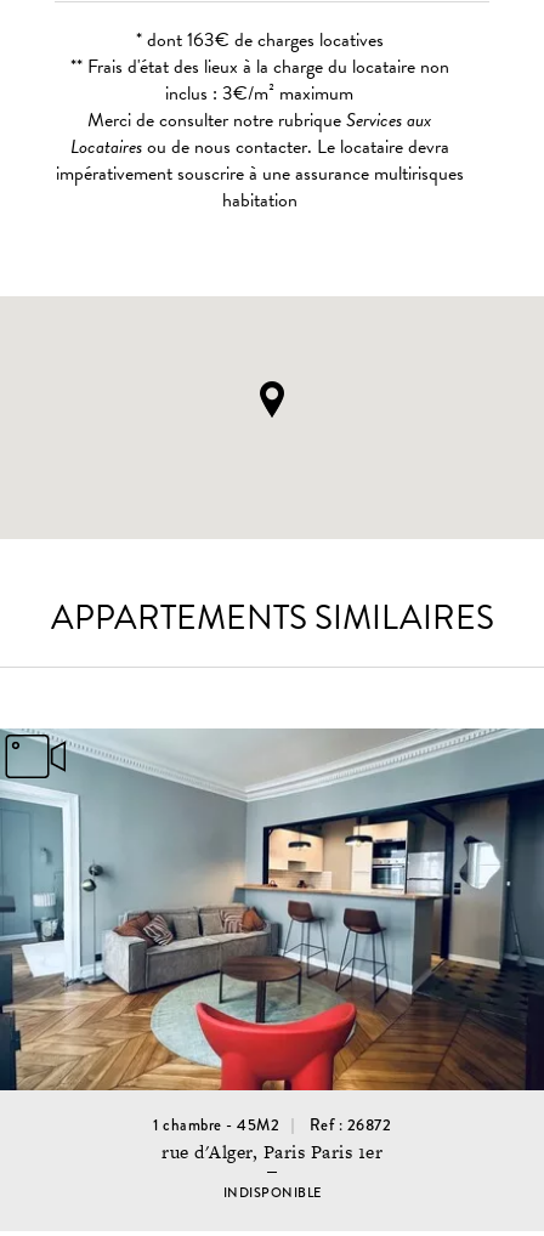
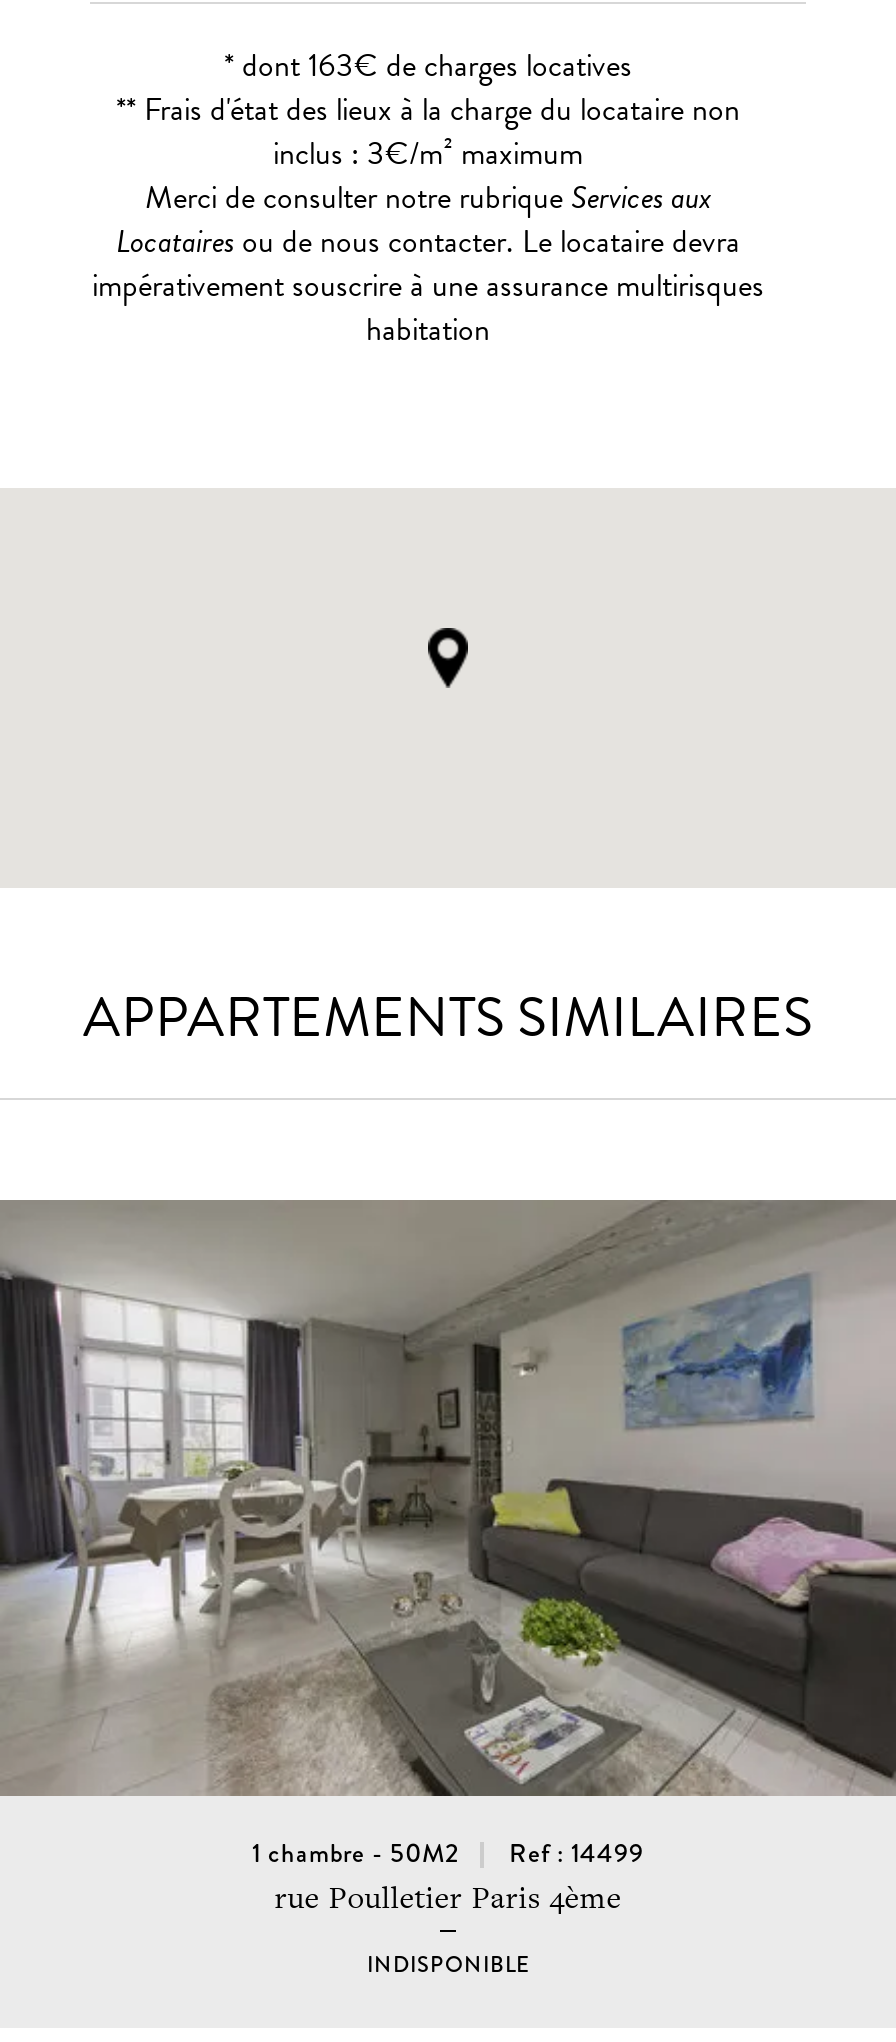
- [image]
- 1 chambre - 45M2
- Ref : 26872
- rue d'Alger, Paris Paris 1er
+ [image]
+ 1 chambre - 50M2
+ Ref : 14499
+ rue Poulletier Paris 4ème
